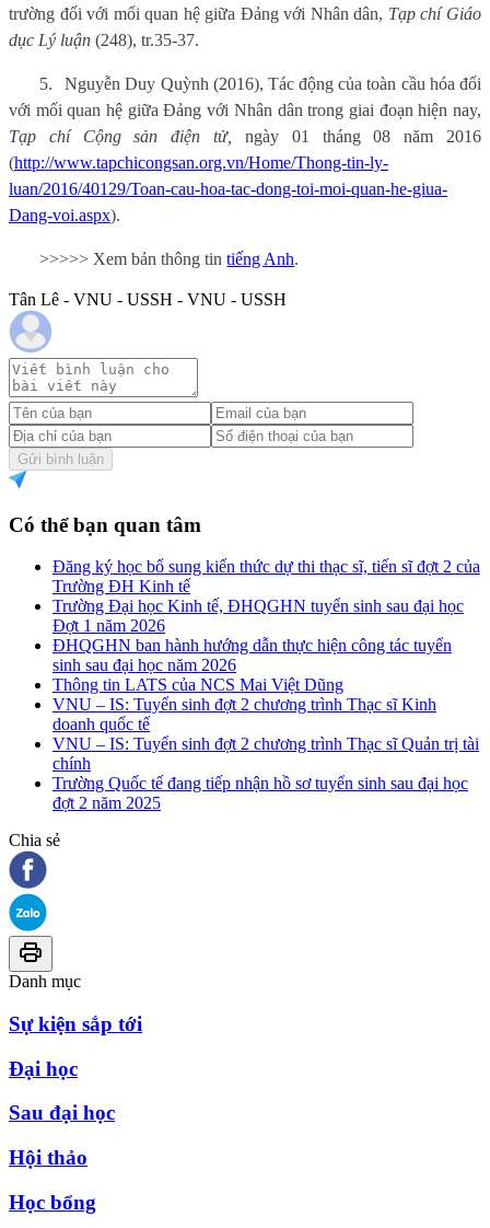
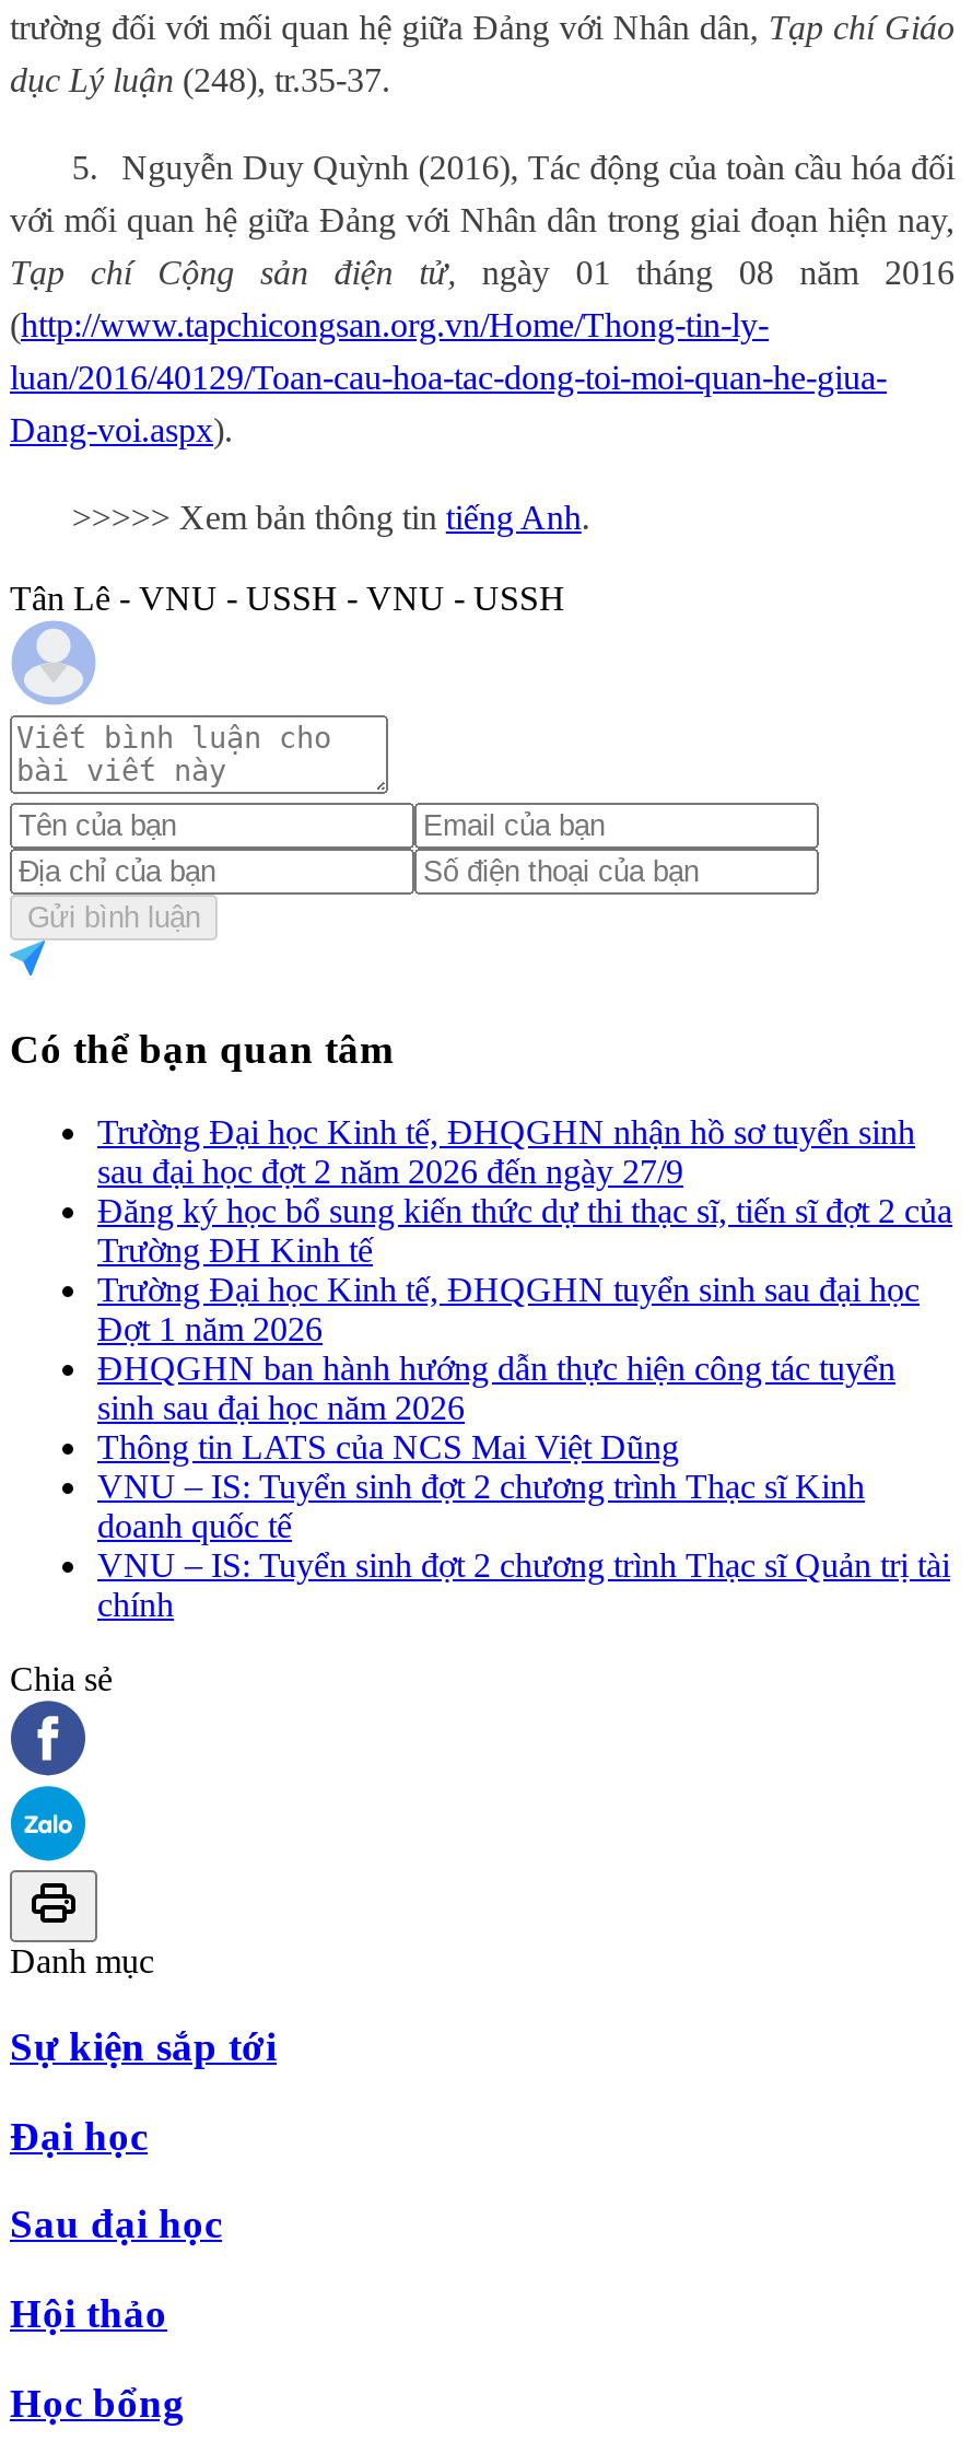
+ Trường Đại học Kinh tế, ĐHQGHN nhận hồ sơ tuyển sinh
+ sau đại học đợt 2 năm 2026 đến ngày 27/9

moved down: Đăng ký học bổ sung kiến thức dự thi thạc sĩ, tiến sĩ đợt 2 của | Trường ĐH Kinh tế | Trường Đại học Kinh tế, ĐHQGHN tuyển sinh sau đại học | ... | VNU – IS: Tuyển sinh đợt 2 chương trình Thạc sĩ Quản trị tài | chính

- Trường Quốc tế đang tiếp nhận hồ sơ tuyển sinh sau đại học
- đợt 2 năm 2025
